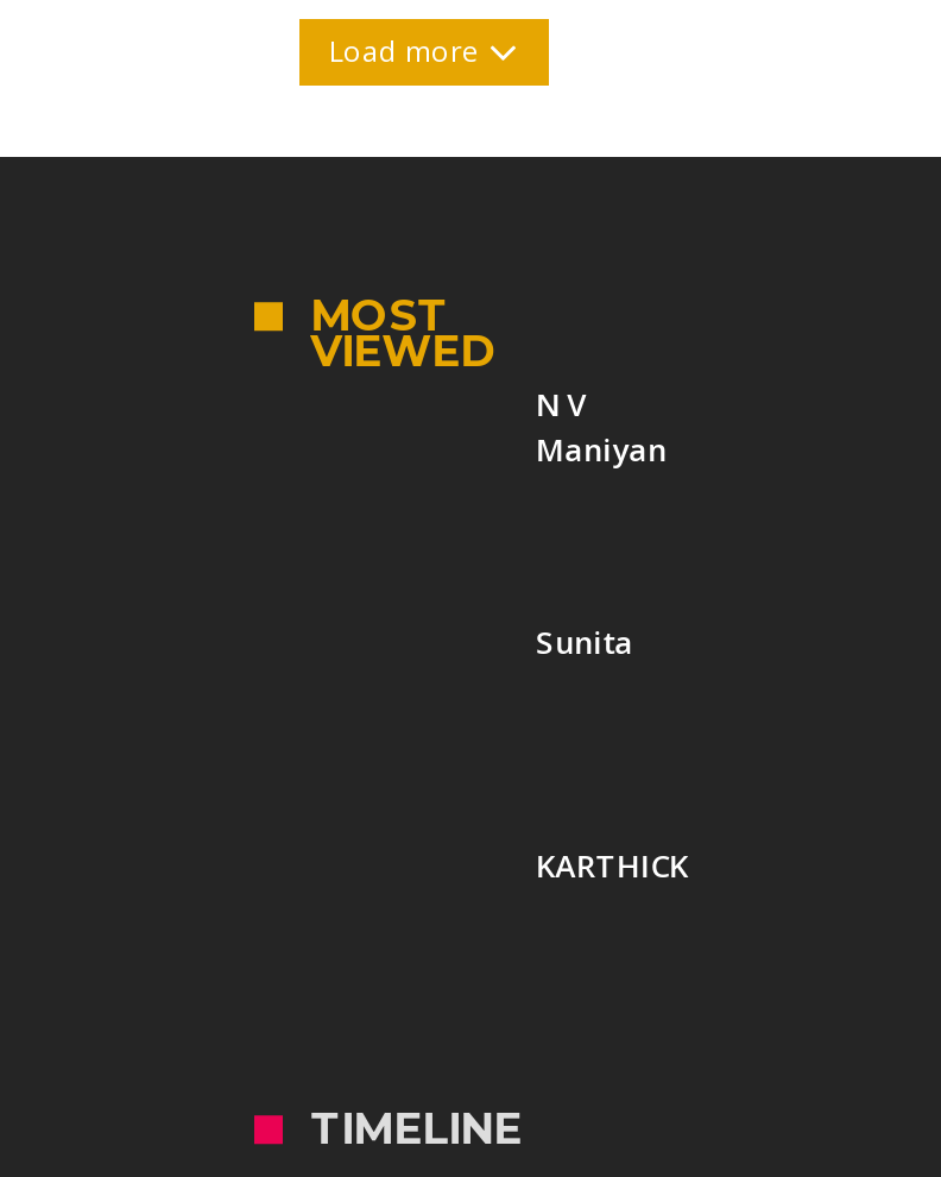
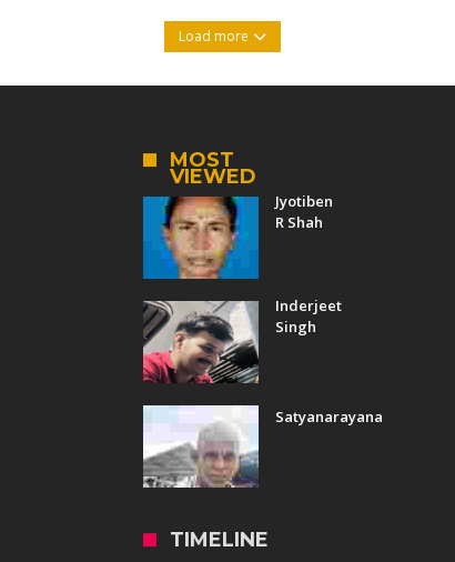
+ [image]

+ [image]

+ [image]

- N V
- Maniyan
+ Jyotiben
+ R Shah

- Sunita
+ Inderjeet
+ Singh

- KARTHICK
+ Satyanarayana
